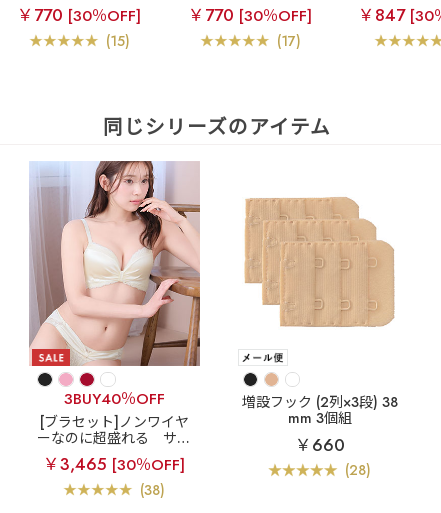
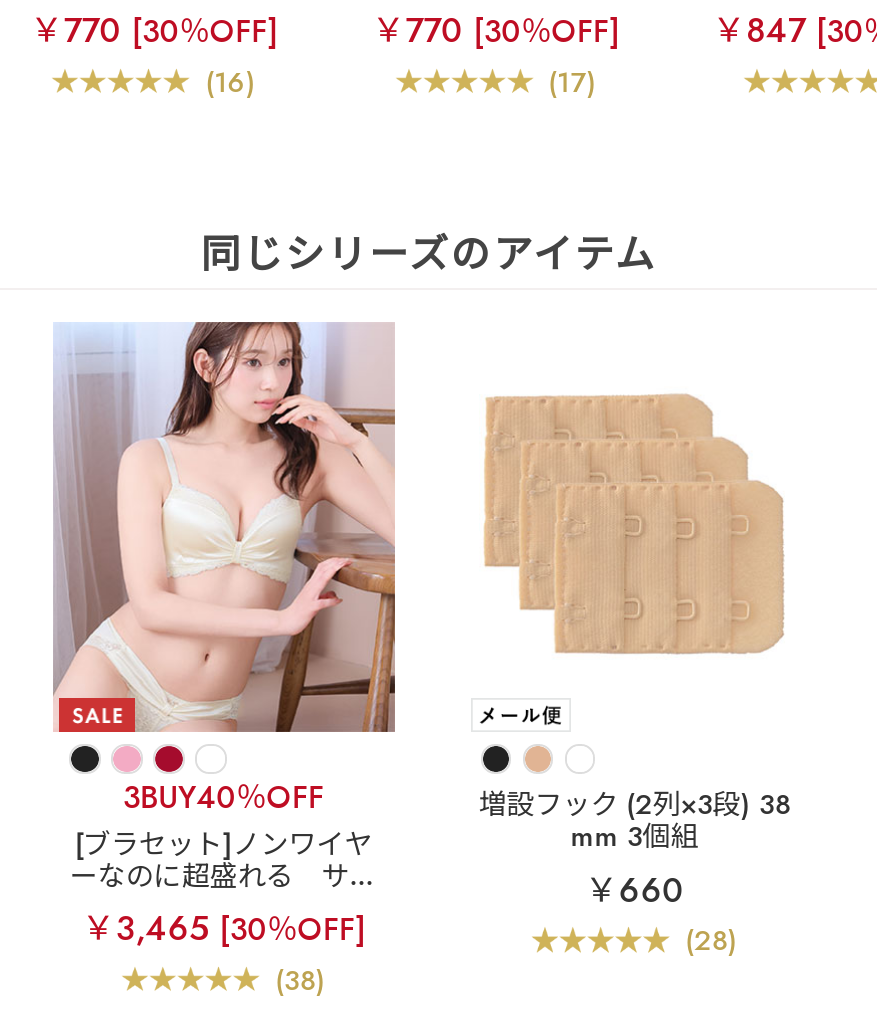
- (15)
+ (16)
